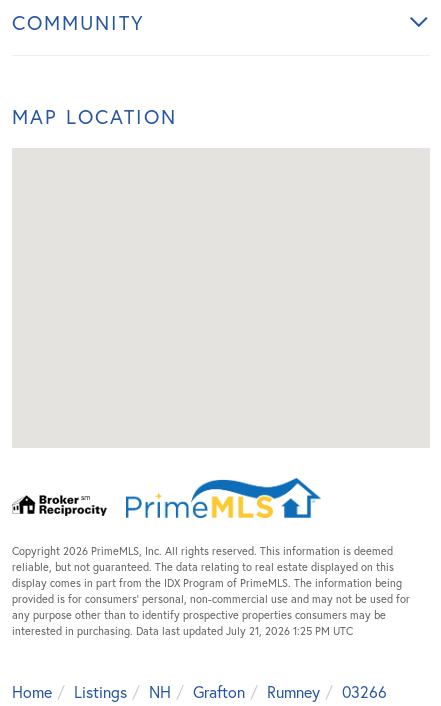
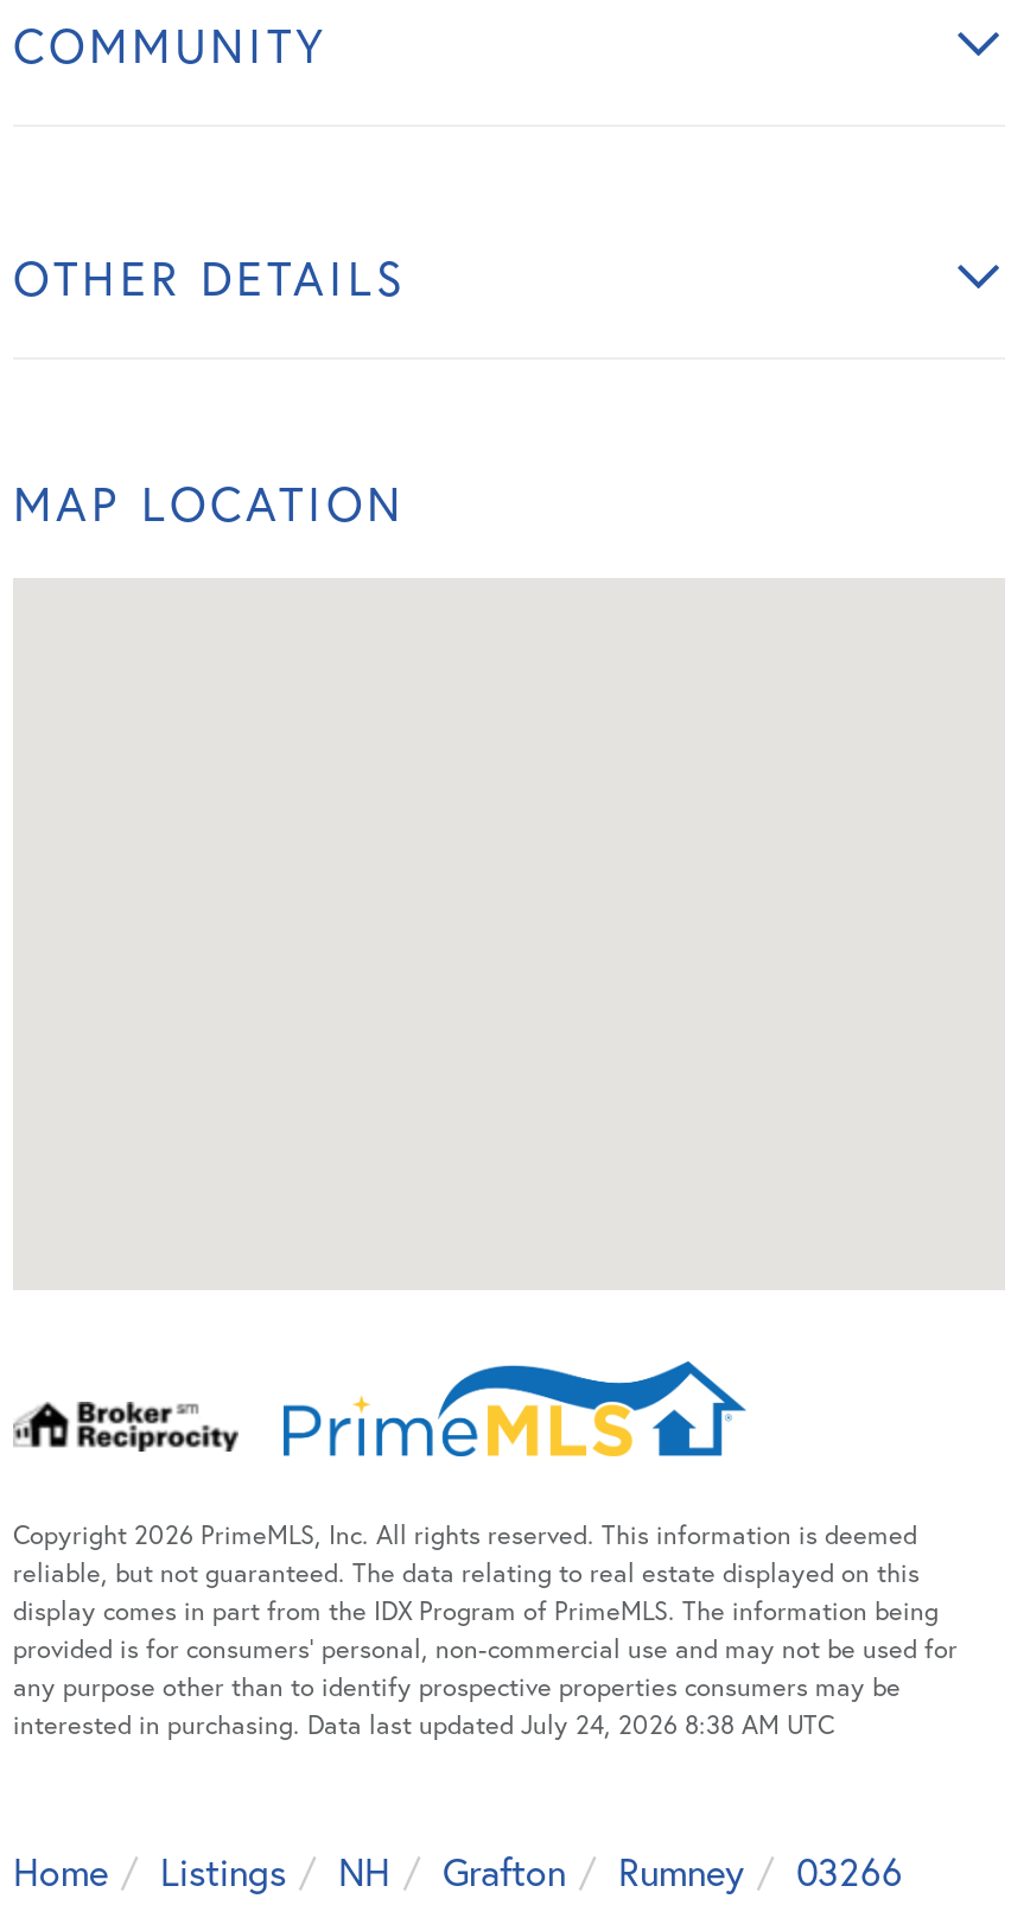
+ OTHER DETAILS

- interested in purchasing. Data last updated July 21, 2026 1:25 PM UTC
+ interested in purchasing. Data last updated July 24, 2026 8:38 AM UTC
